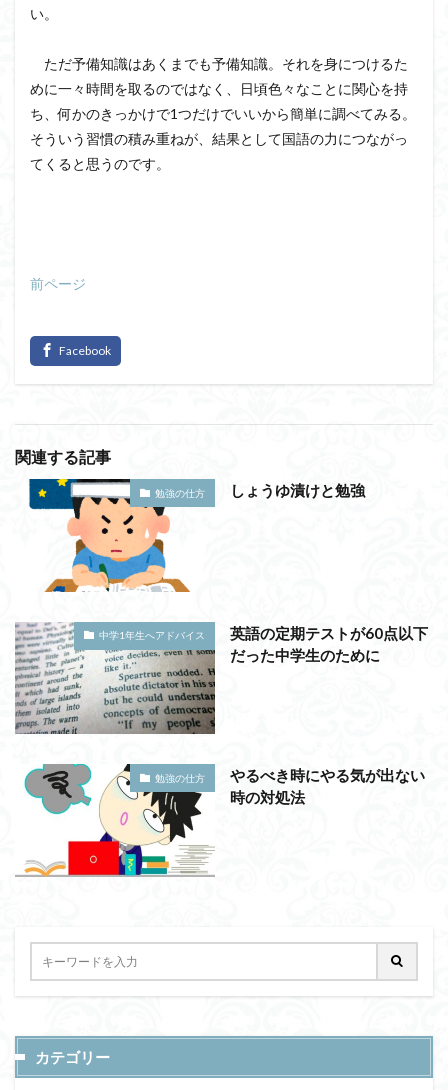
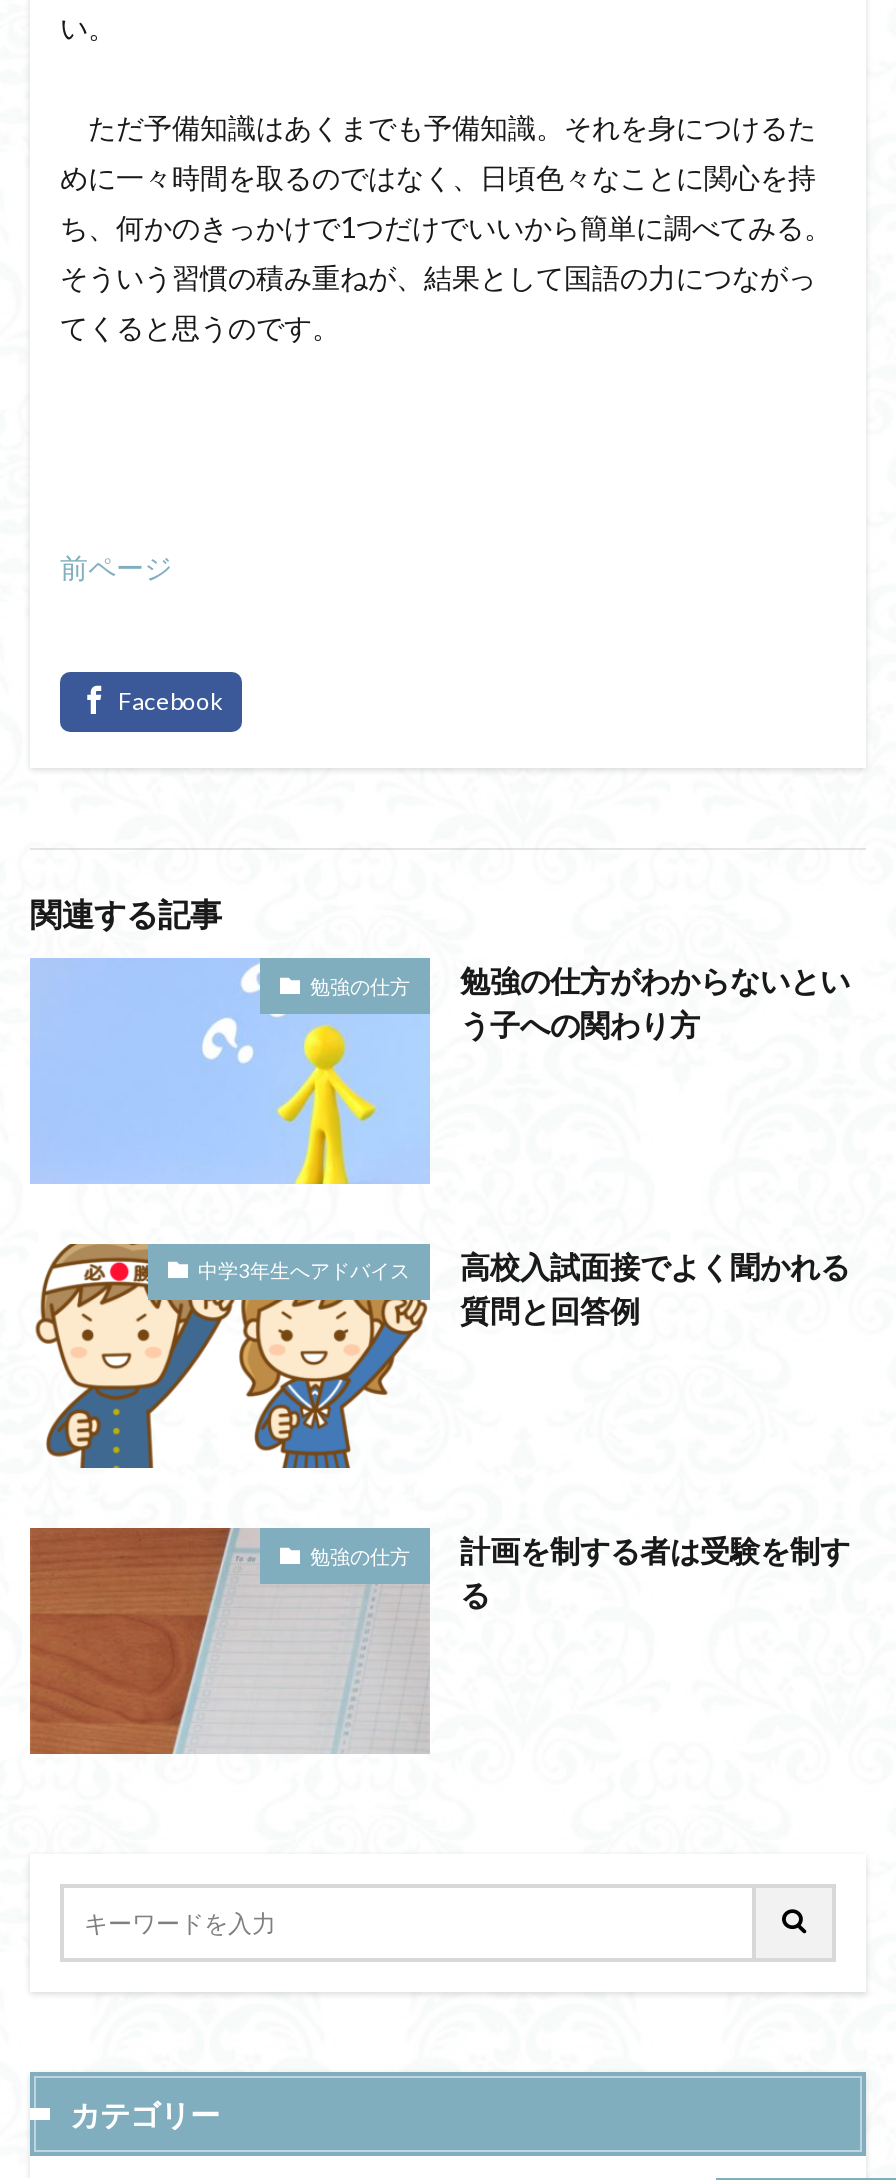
- [image]
- しょうゆ漬けと勉強
+ [image]
+ 勉強の仕方がわからないとい
+ う子への関わり方

- [image]
- 中学1年生へアドバイス
- 英語の定期テストが60点以下
- だった中学生のために
+ [image]
+ 中学3年生へアドバイス
+ 高校入試面接でよく聞かれる
+ 質問と回答例

- [image]
- やるべき時にやる気が出ない
- 時の対処法
+ [image]
+ 計画を制する者は受験を制す
+ る
